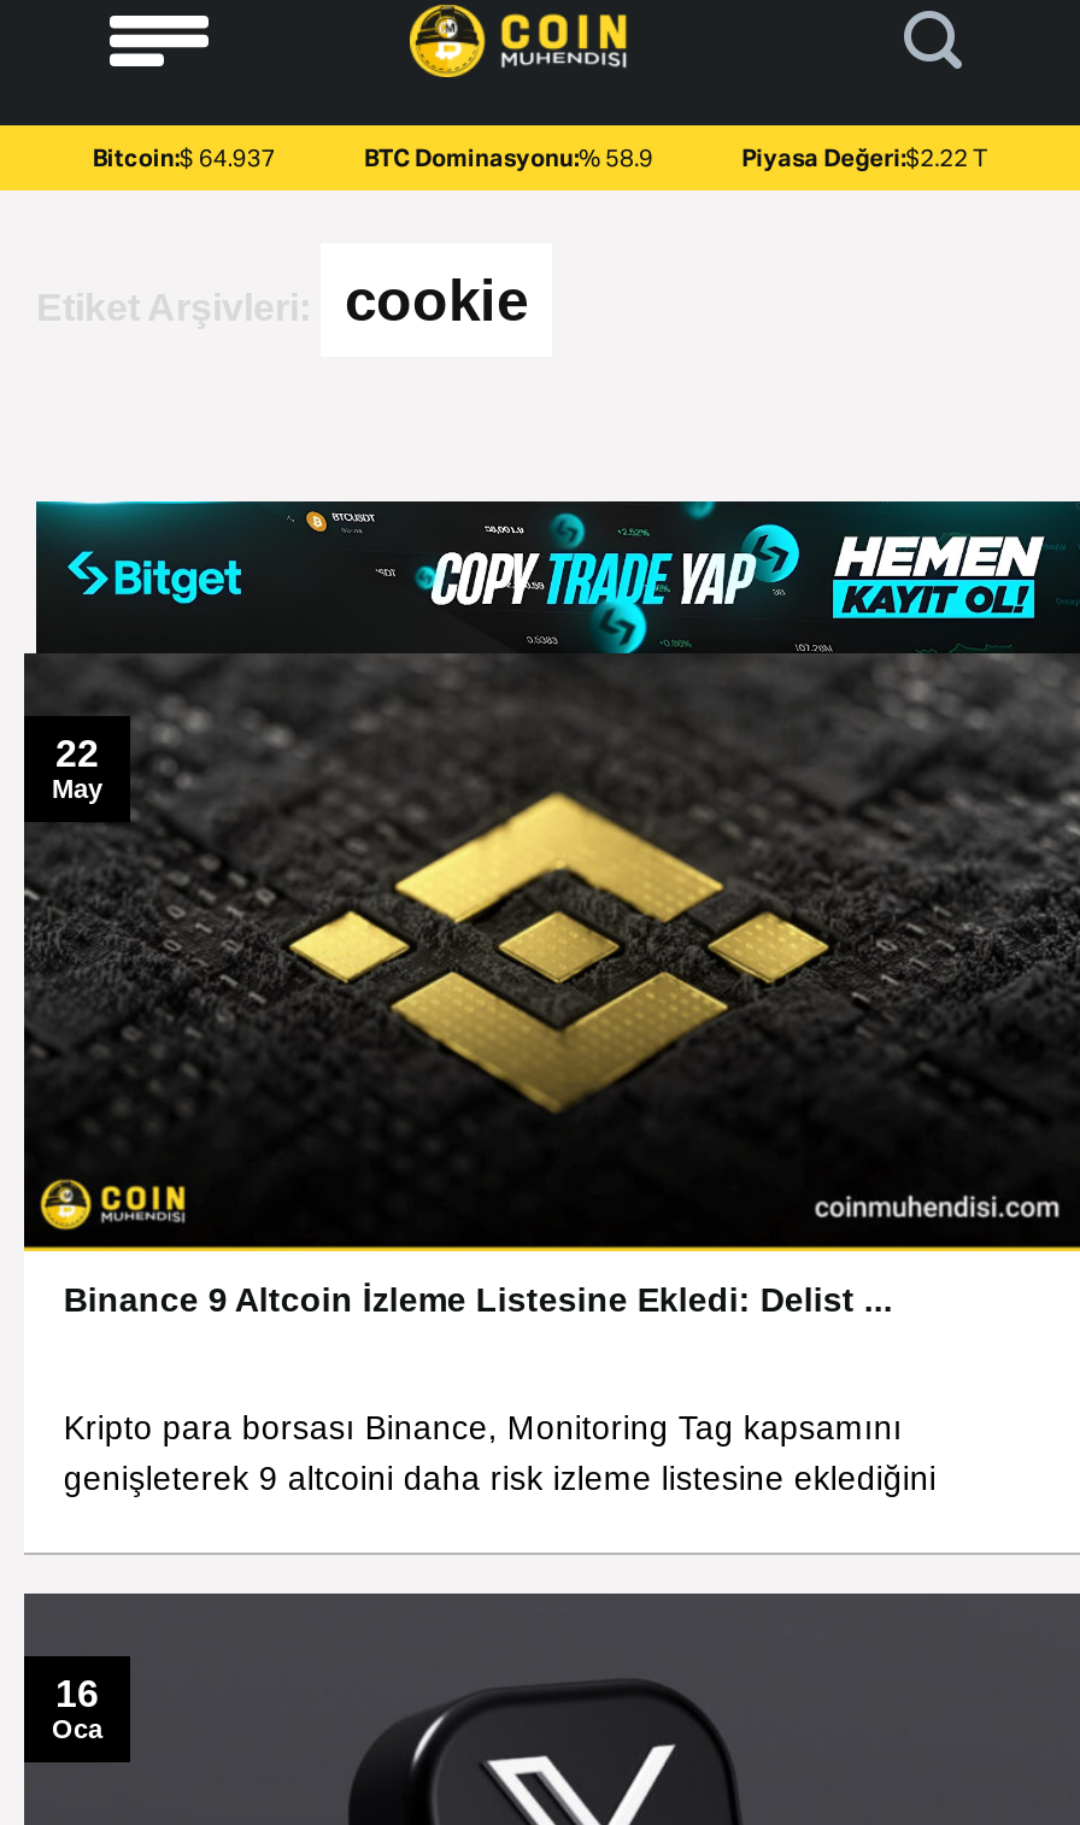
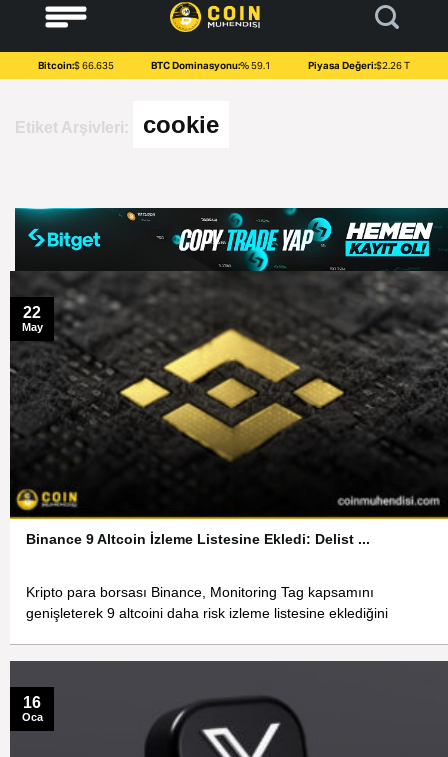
- Bitcoin:$ 64.937
+ Bitcoin:$ 66.635

- BTC Dominasyonu:% 58.9
+ BTC Dominasyonu:% 59.1

- Piyasa Değeri:$2.22 T
+ Piyasa Değeri:$2.26 T
